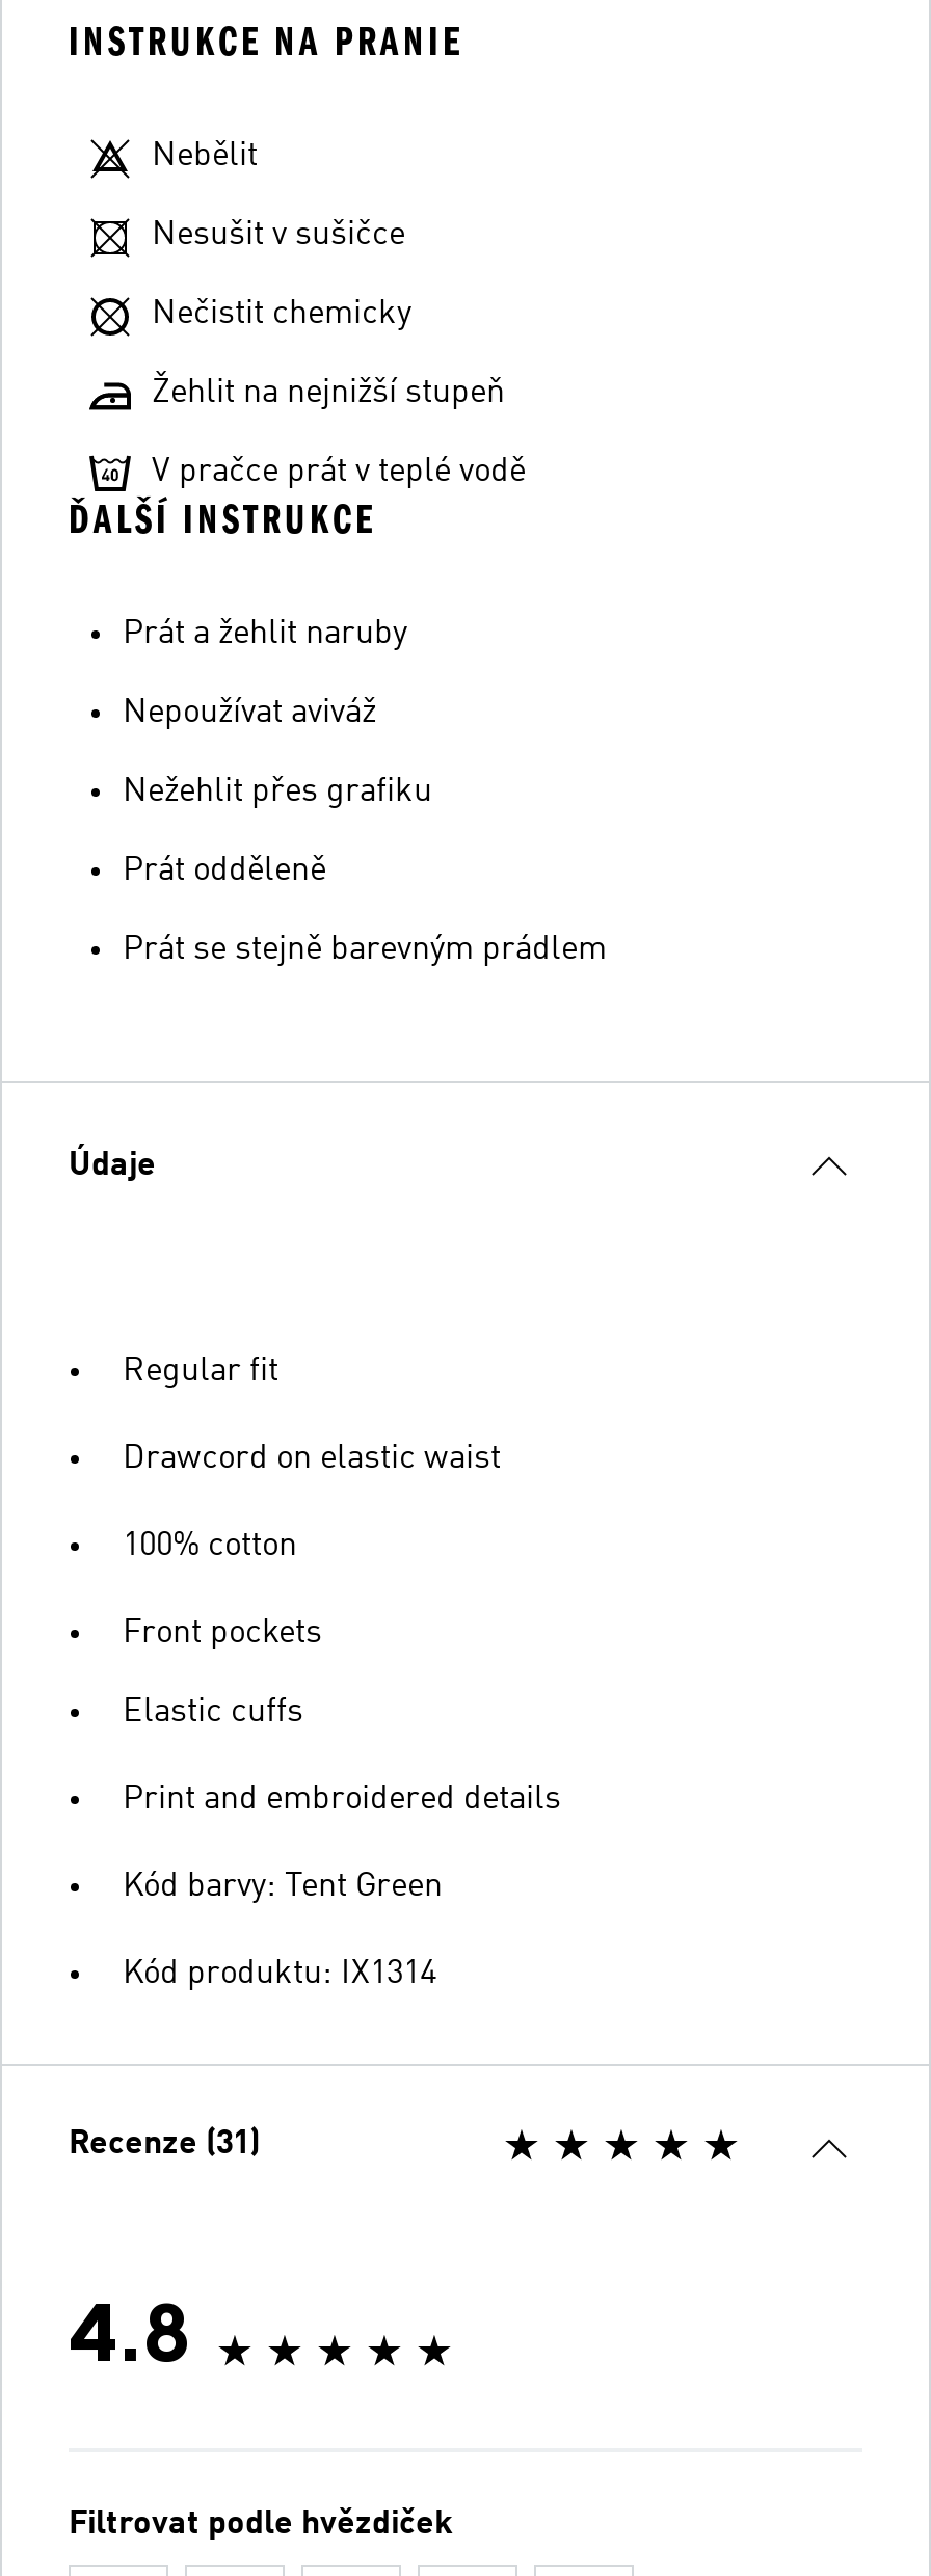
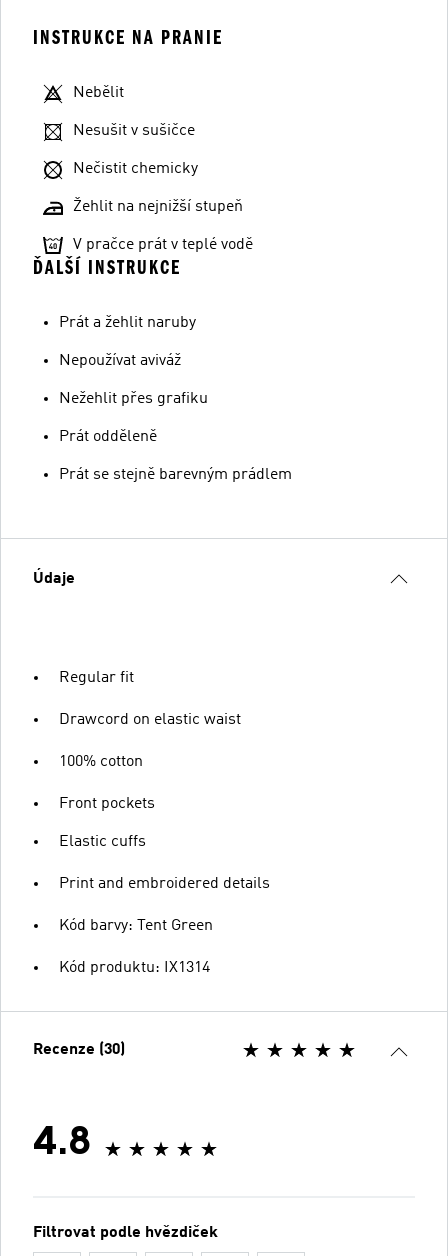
- Recenze (31)
+ Recenze (30)
